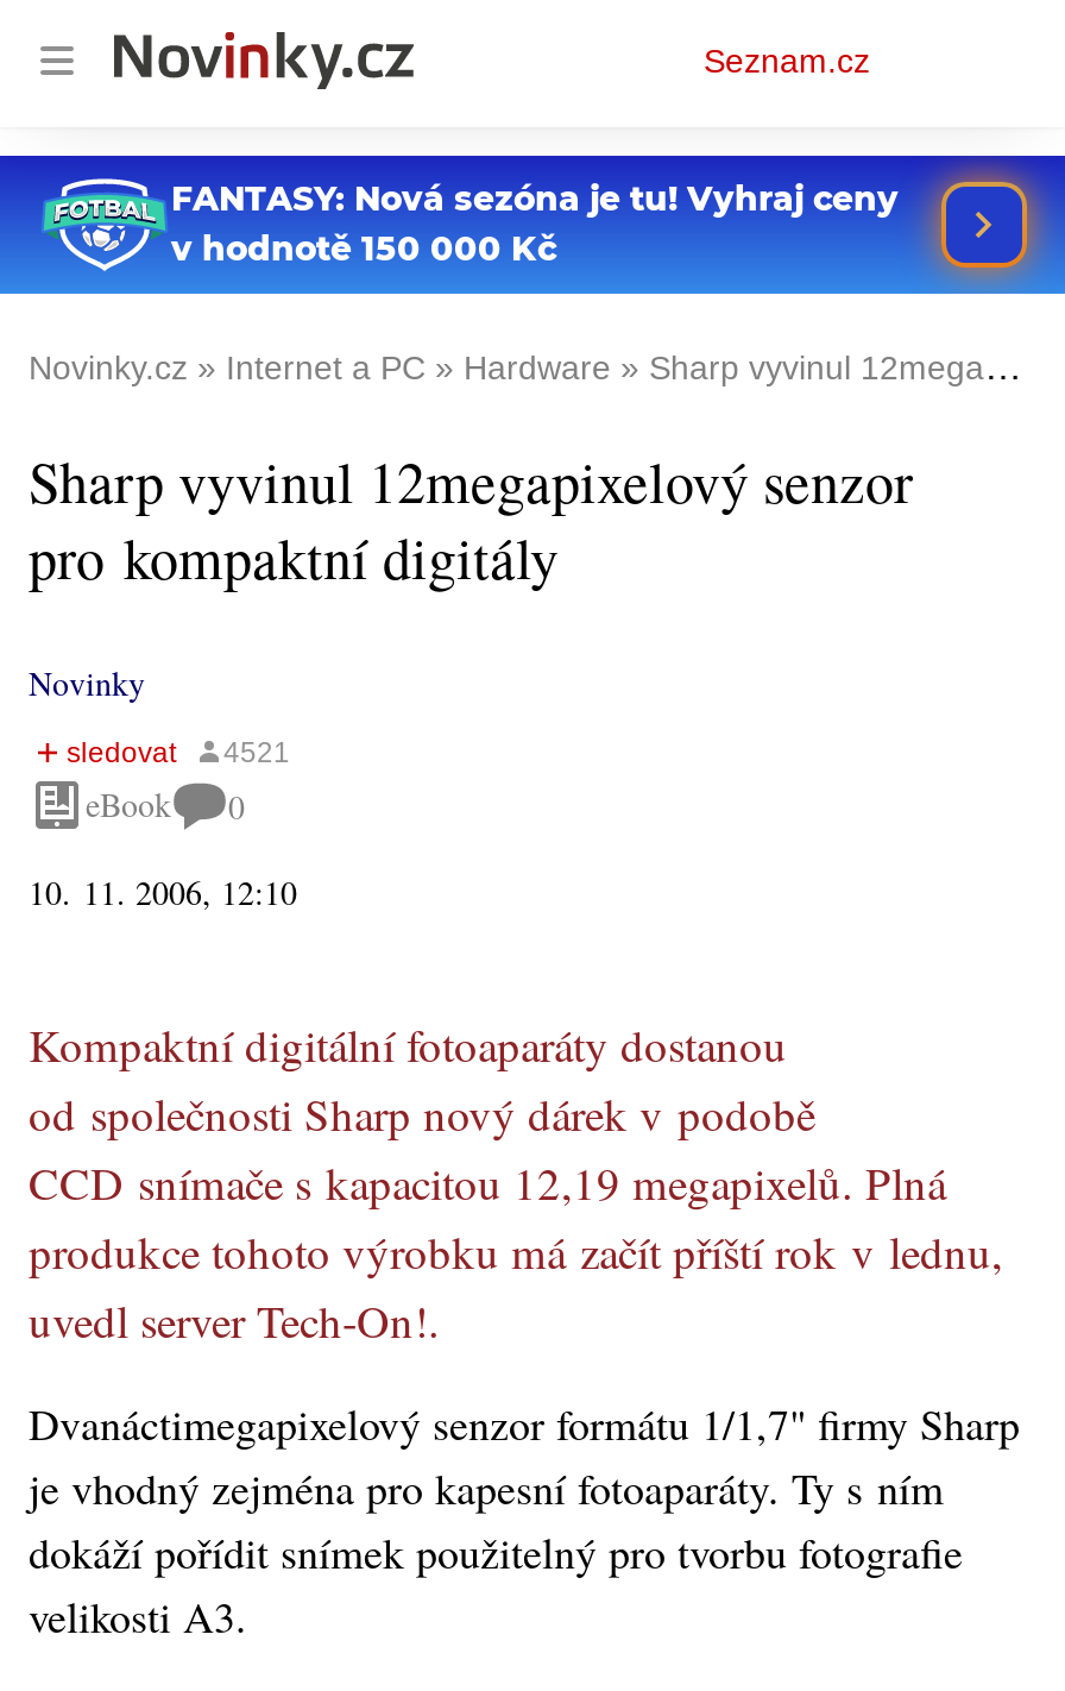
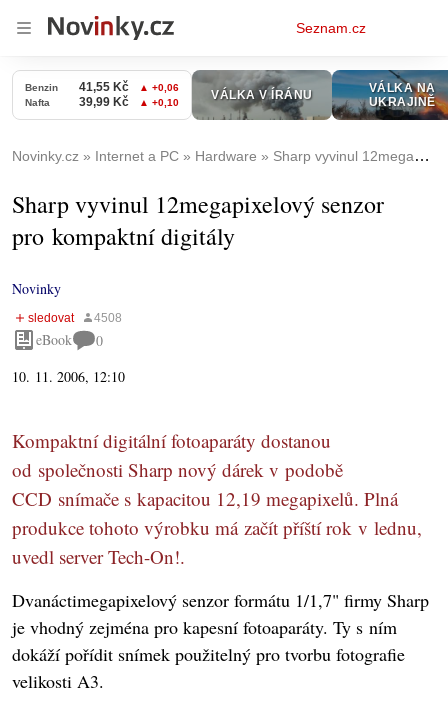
- [image]
+ [image]
